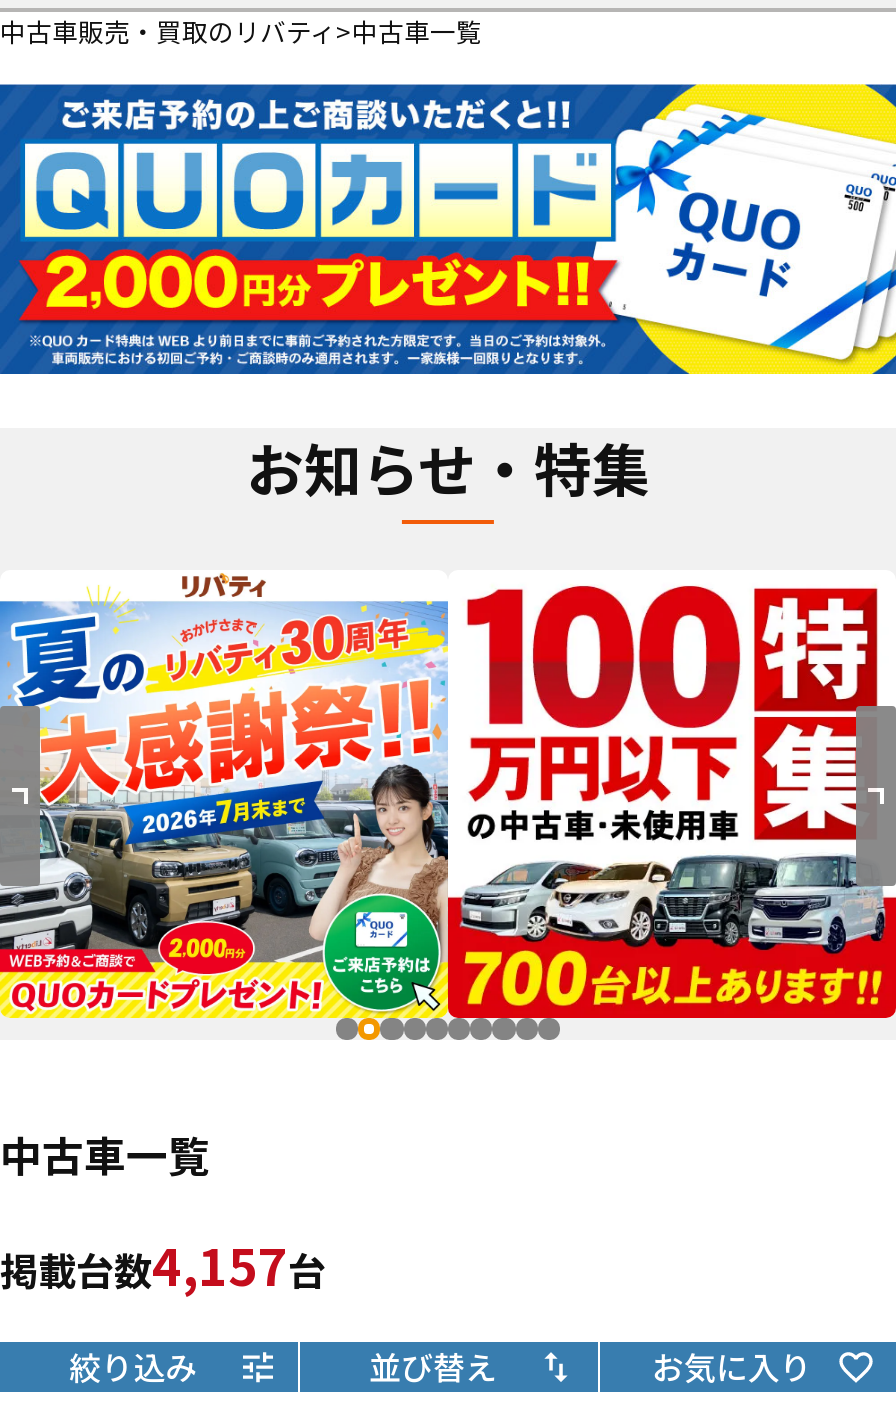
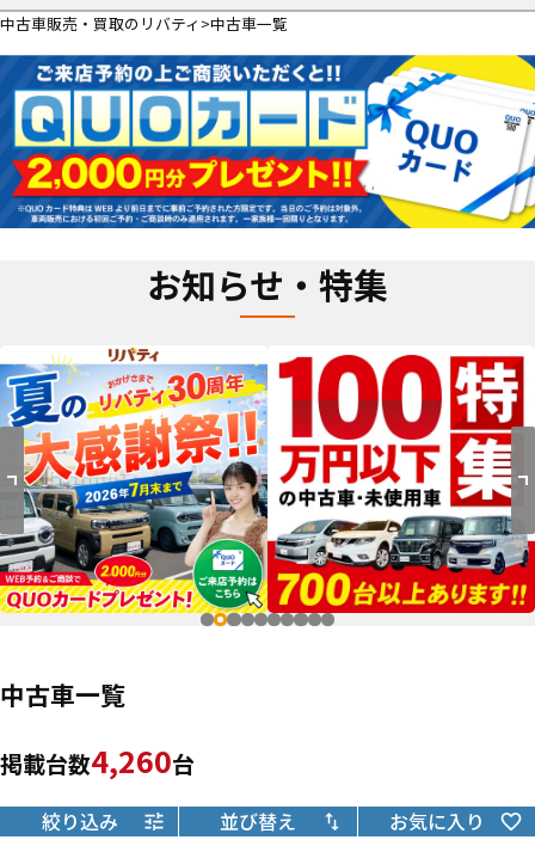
- 掲載台数4,157台
+ 掲載台数4,260台
